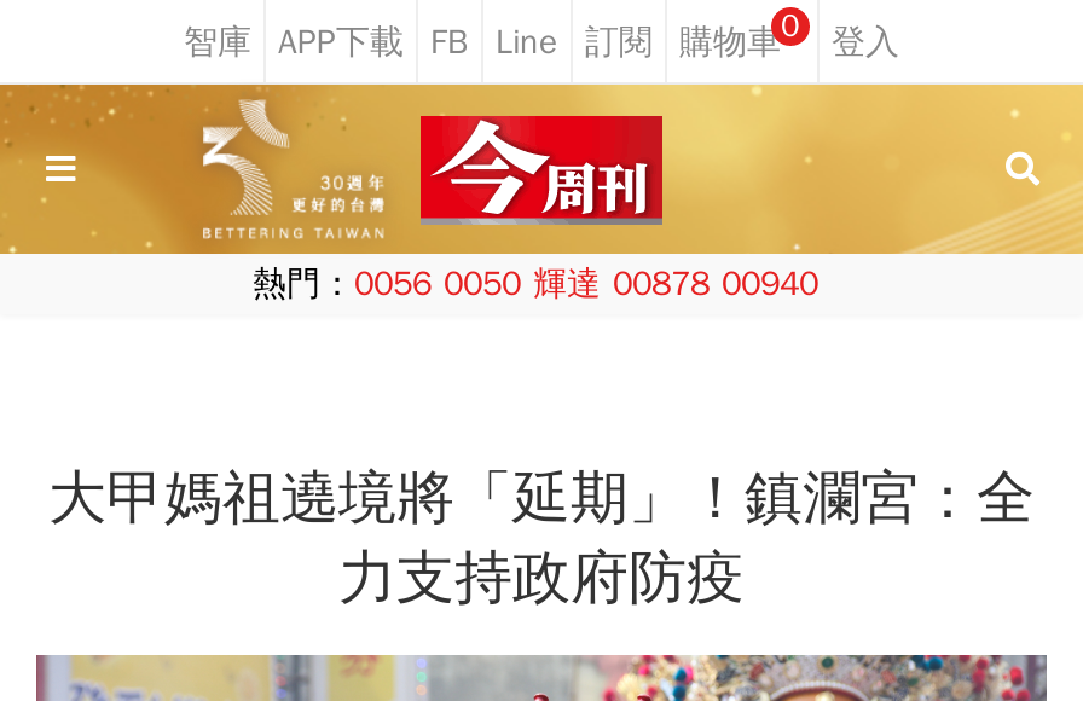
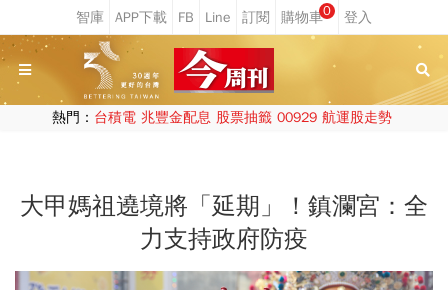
- 熱門：0056 0050 輝達 00878 00940
+ 熱門：台積電 兆豐金配息 股票抽籤 00929 航運股走勢
